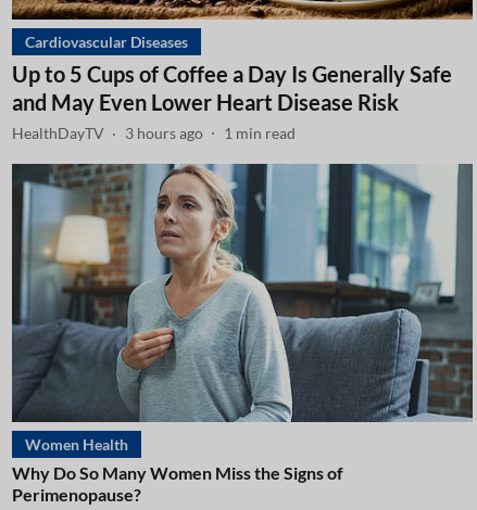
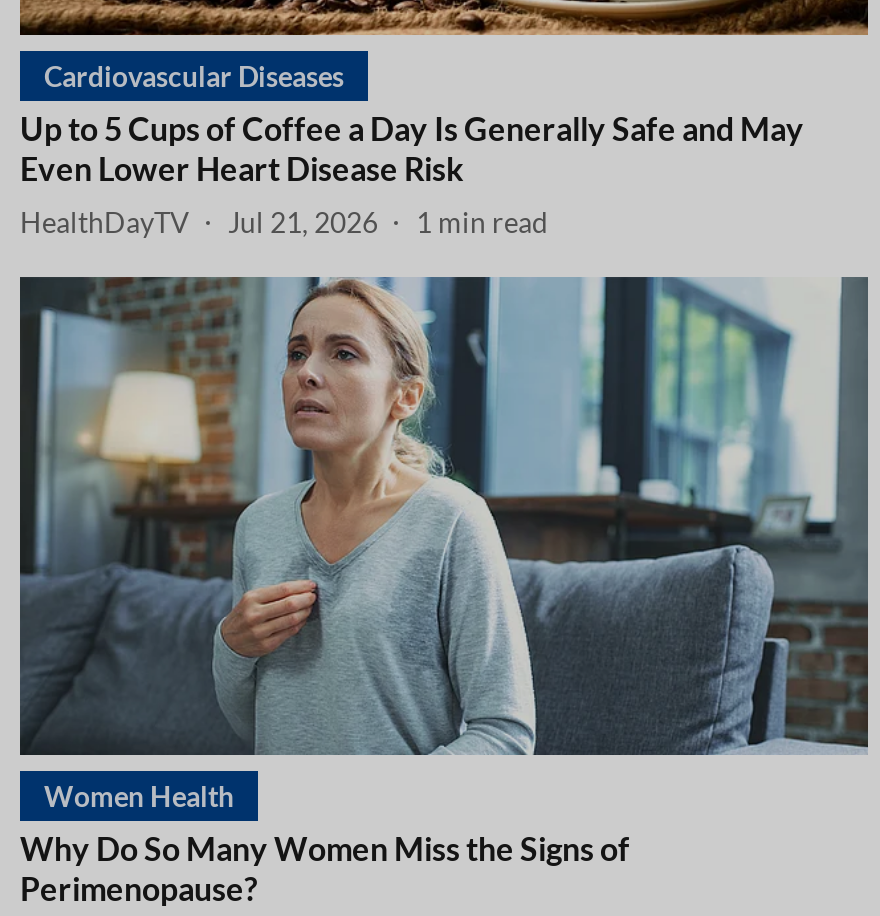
- HealthDayTV 3 hours ago 1 min read
+ HealthDayTV Jul 21, 2026 1 min read
